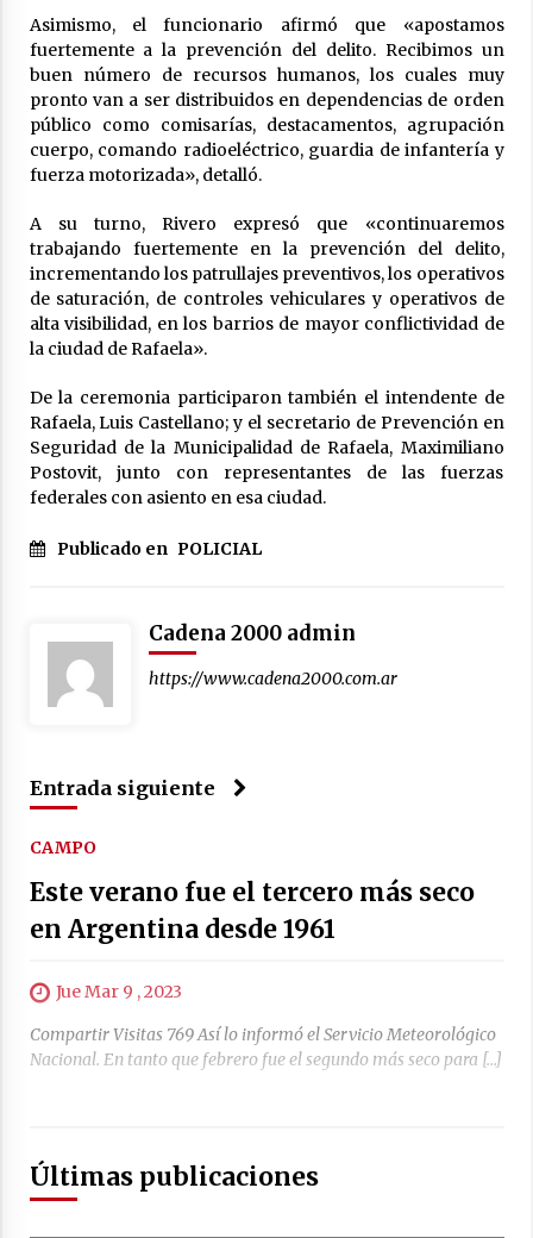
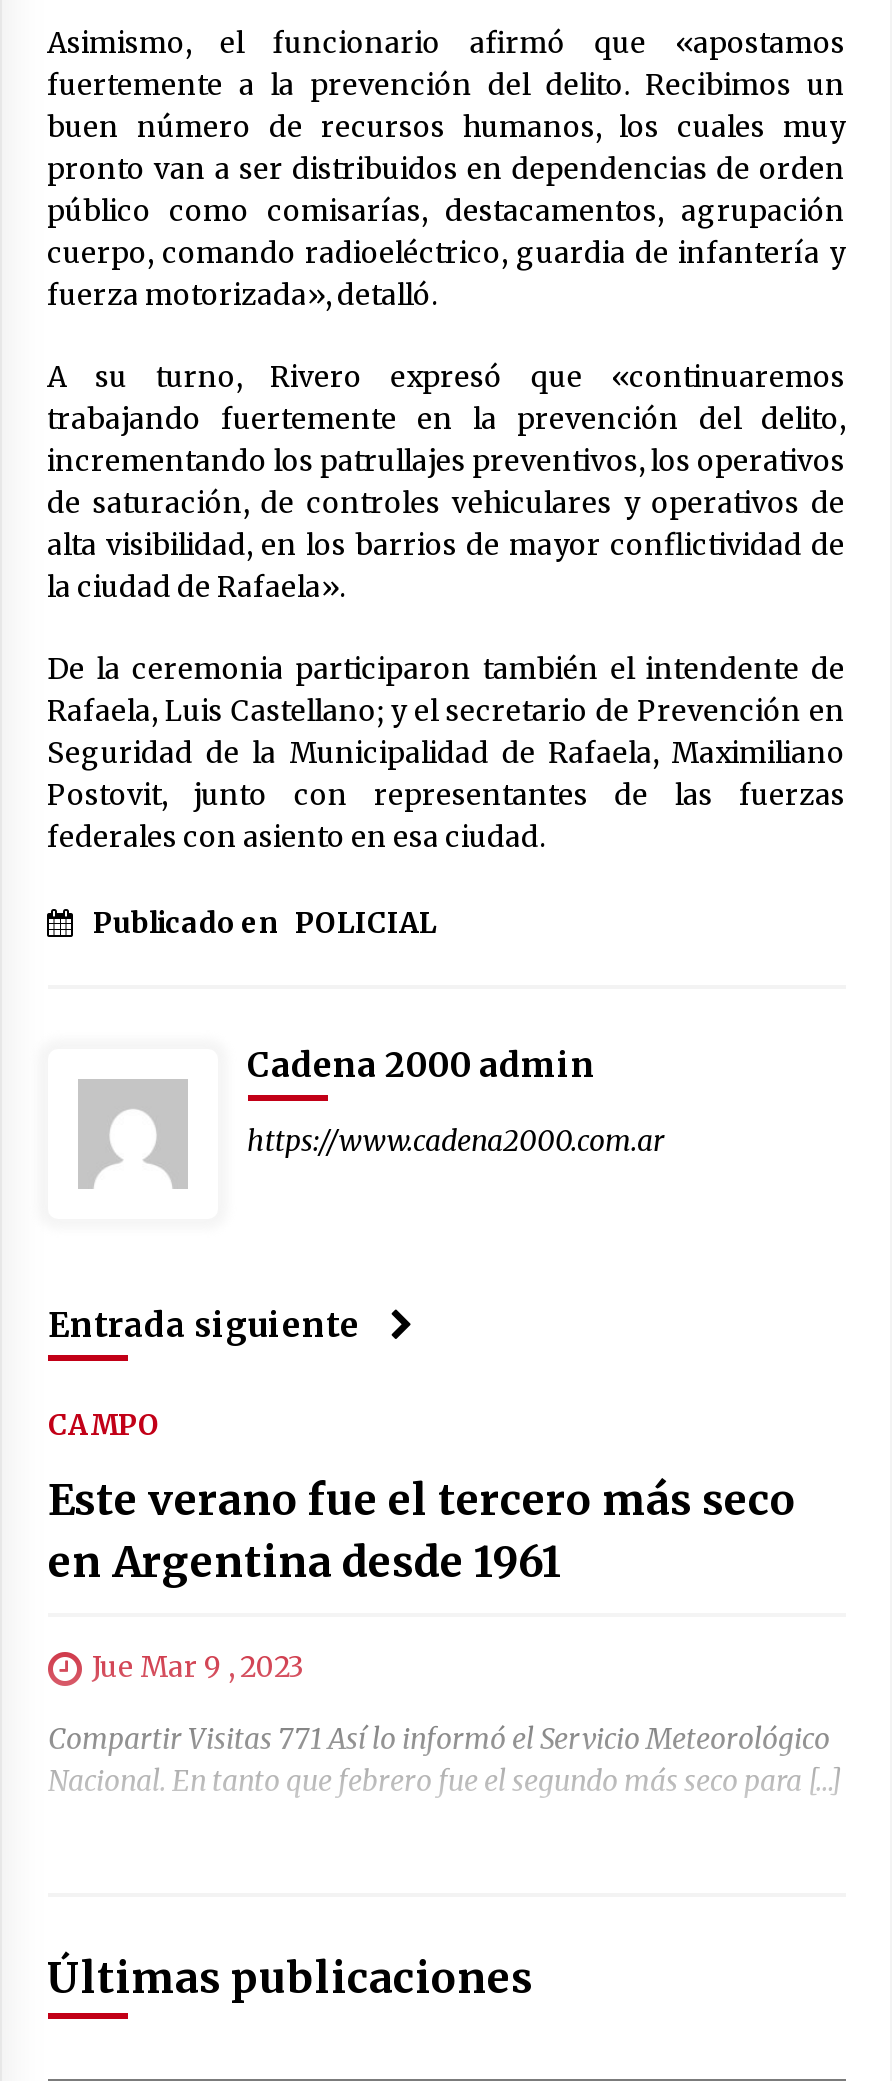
- Compartir Visitas 769 Así lo informó el Servicio Meteorológico
+ Compartir Visitas 771 Así lo informó el Servicio Meteorológico
